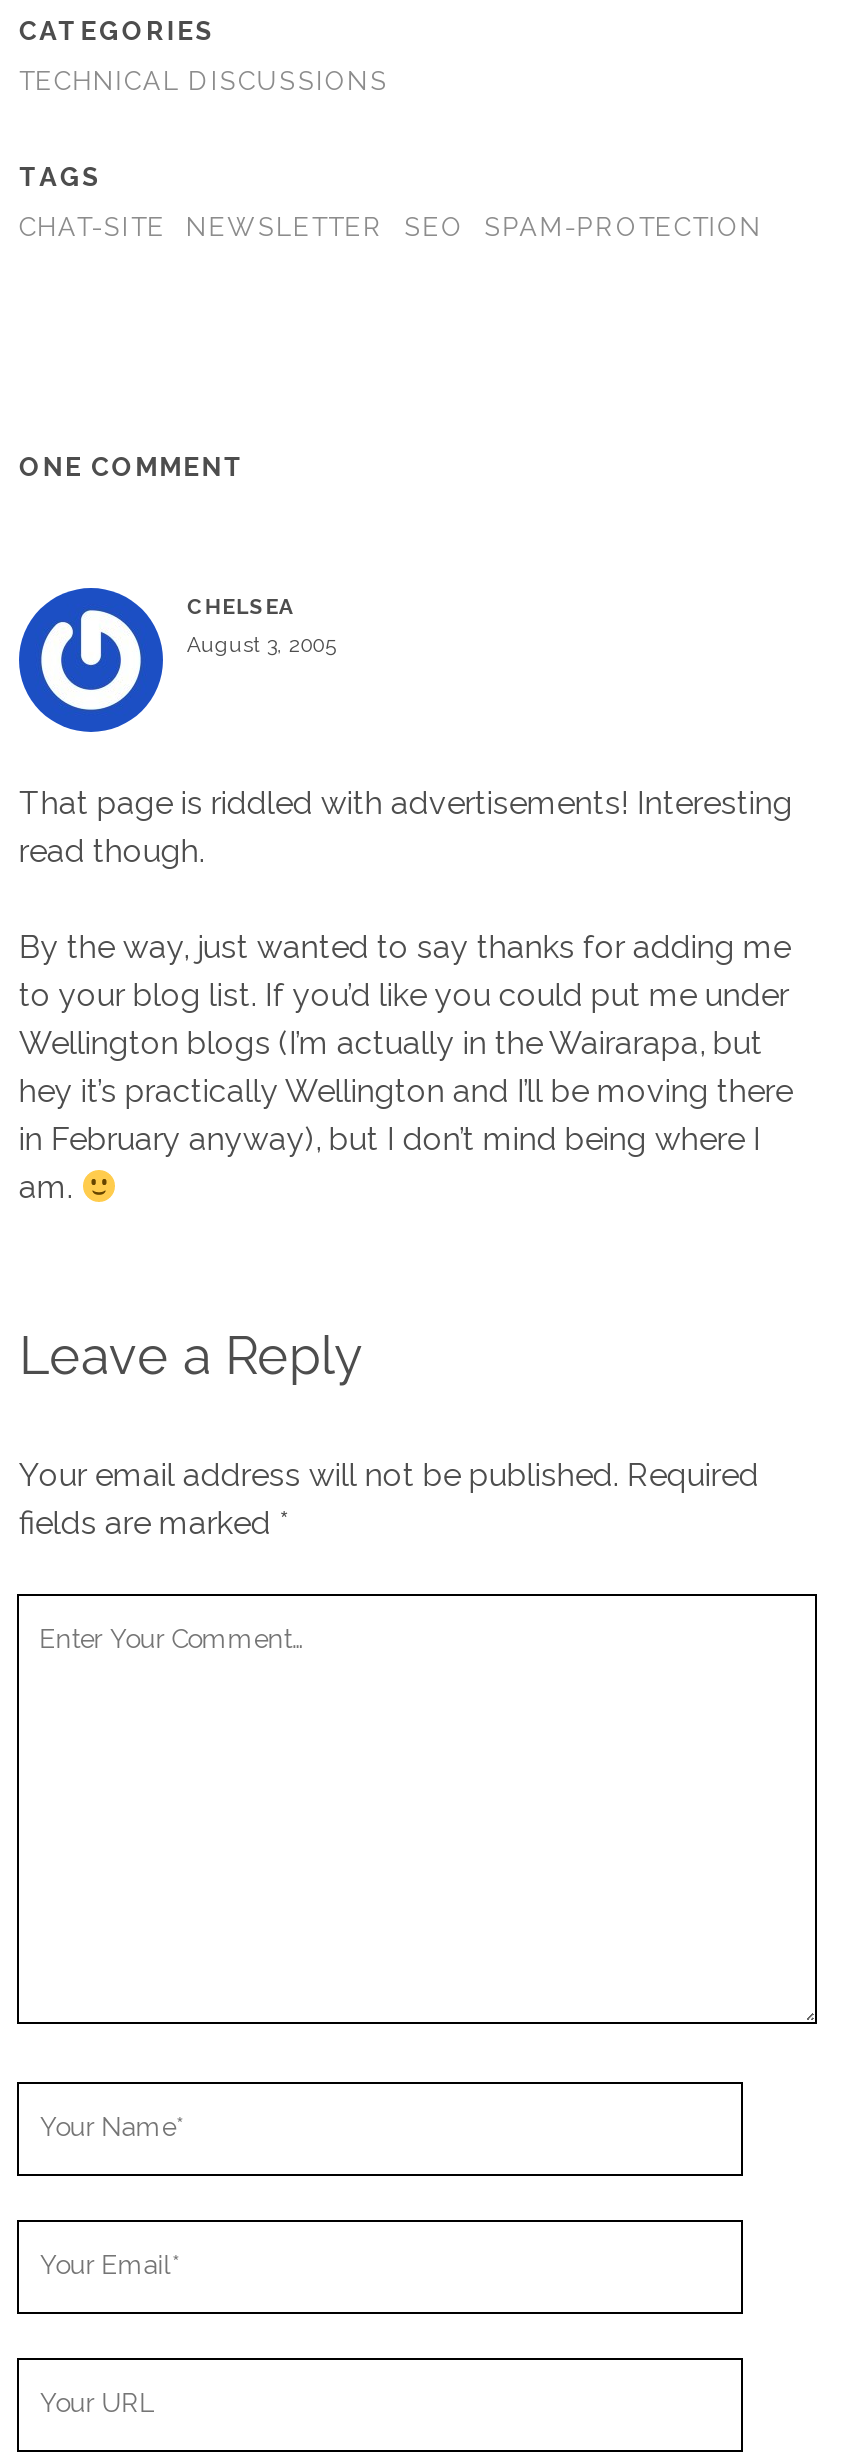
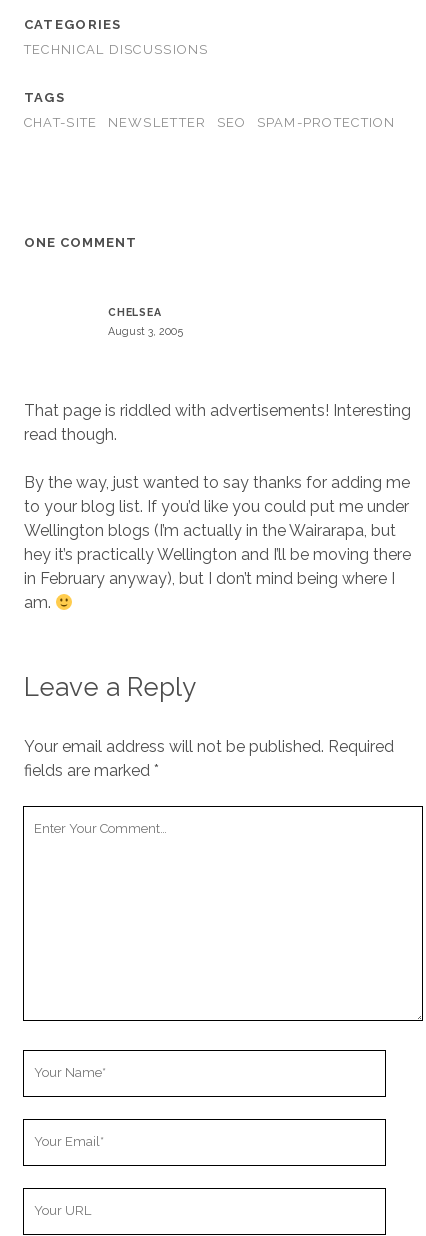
- [image]
